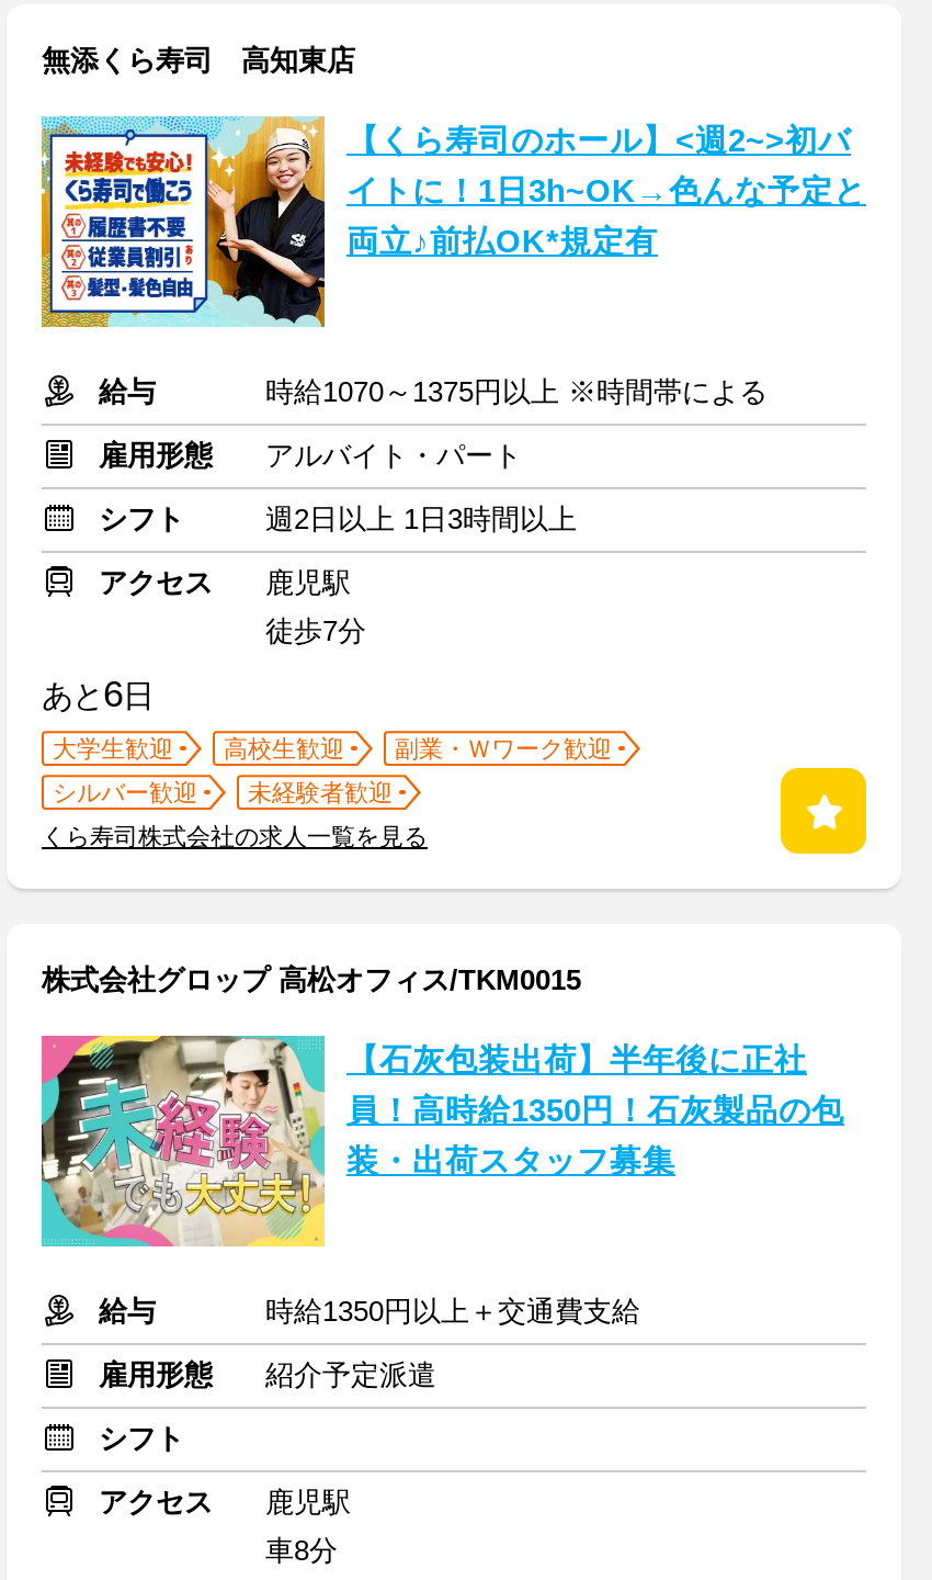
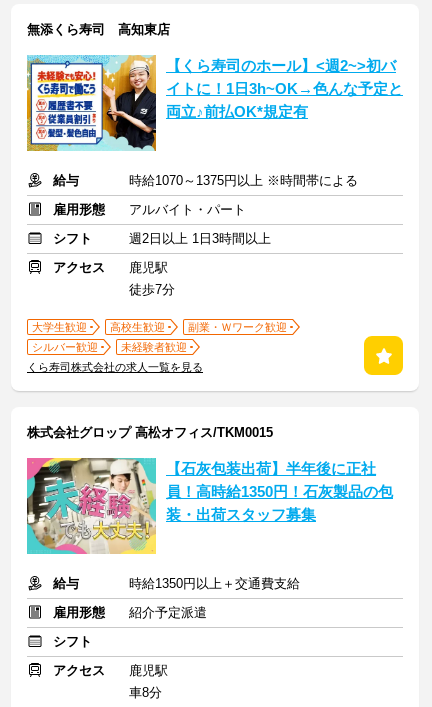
- あと6日
